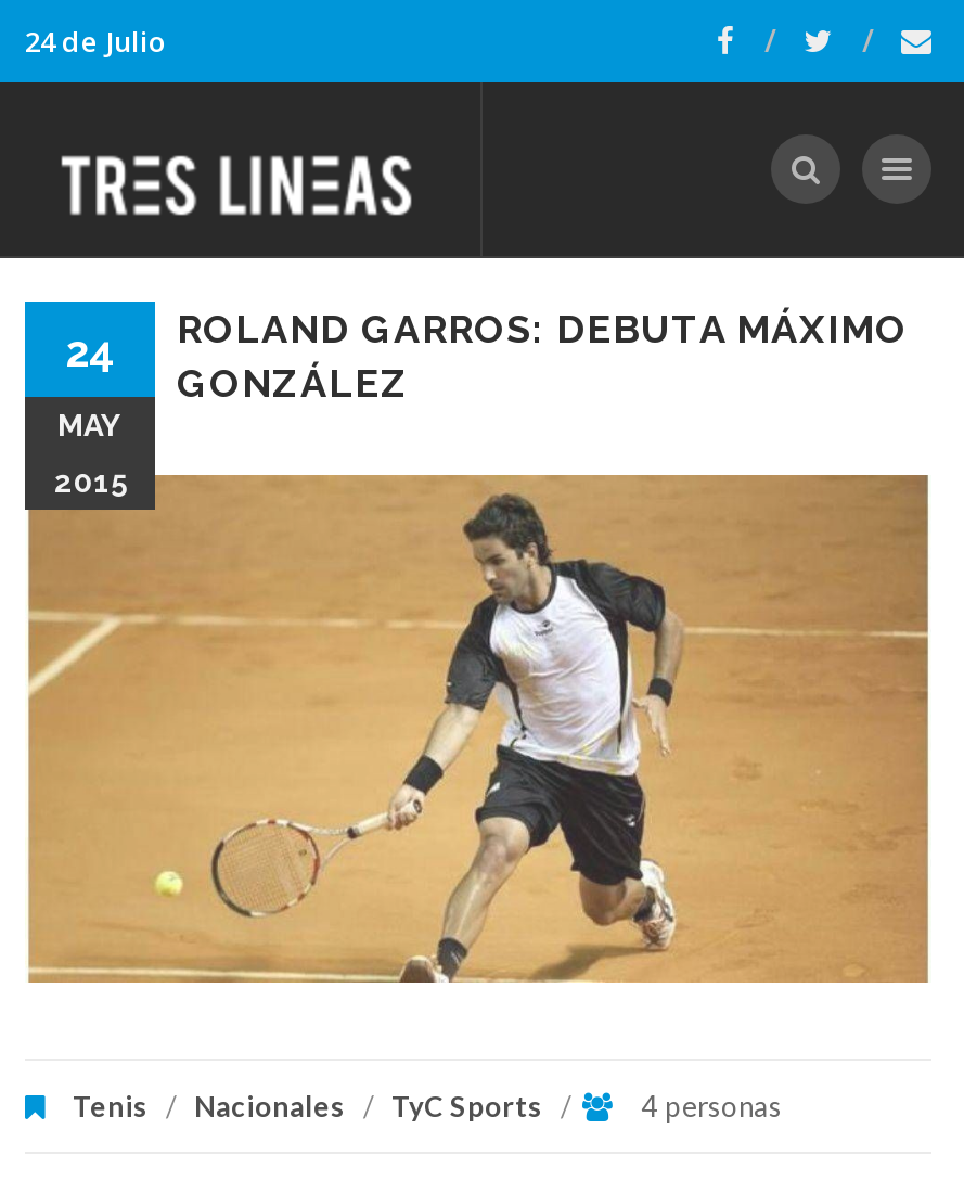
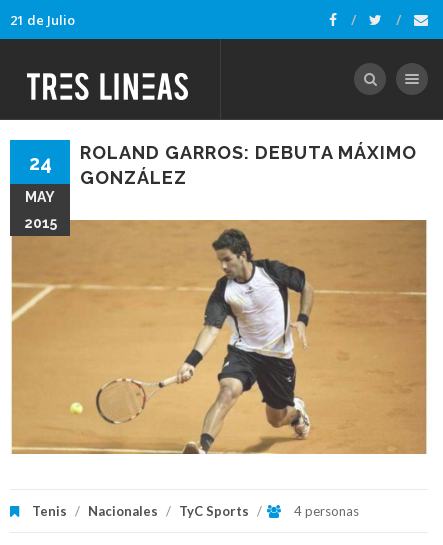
- 24 de Julio
+ 21 de Julio
